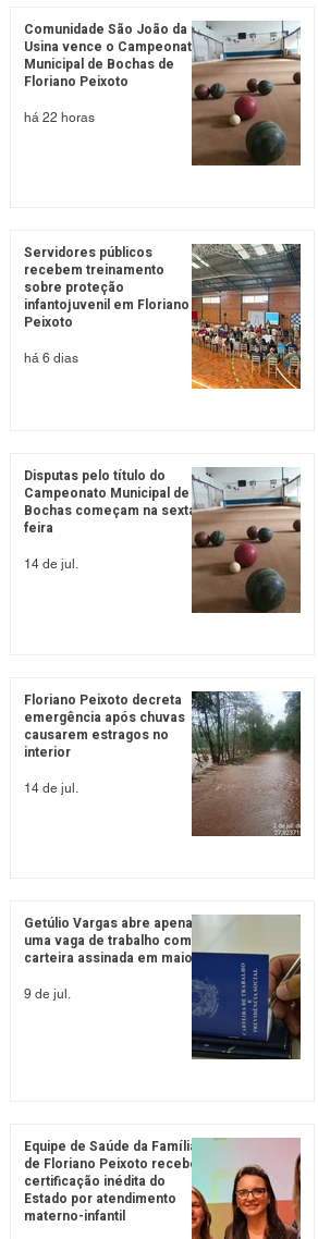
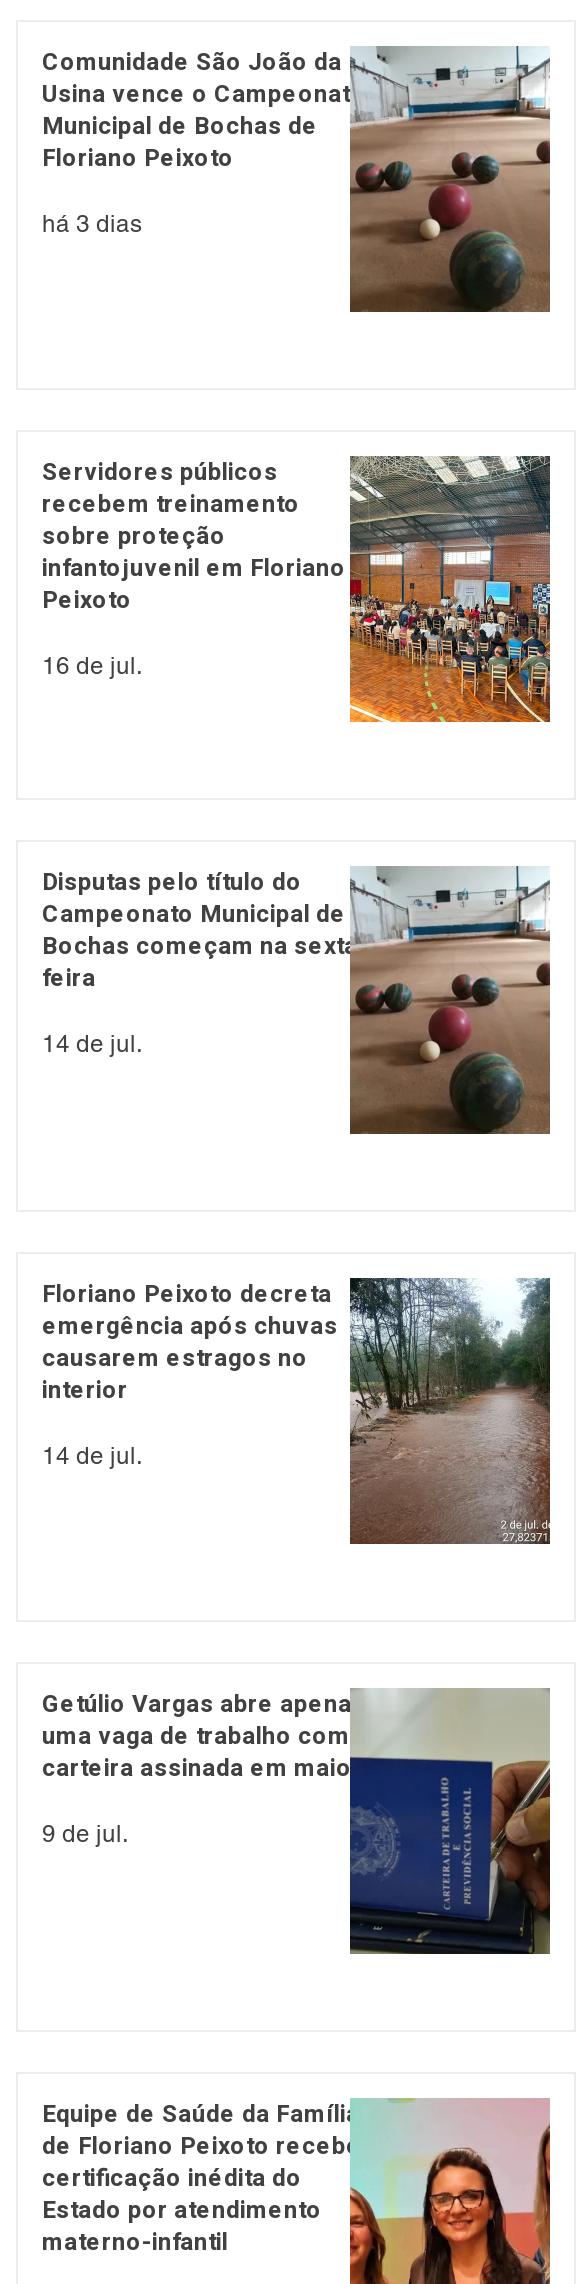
- há 22 horas
+ há 3 dias

- há 6 dias
+ 16 de jul.
